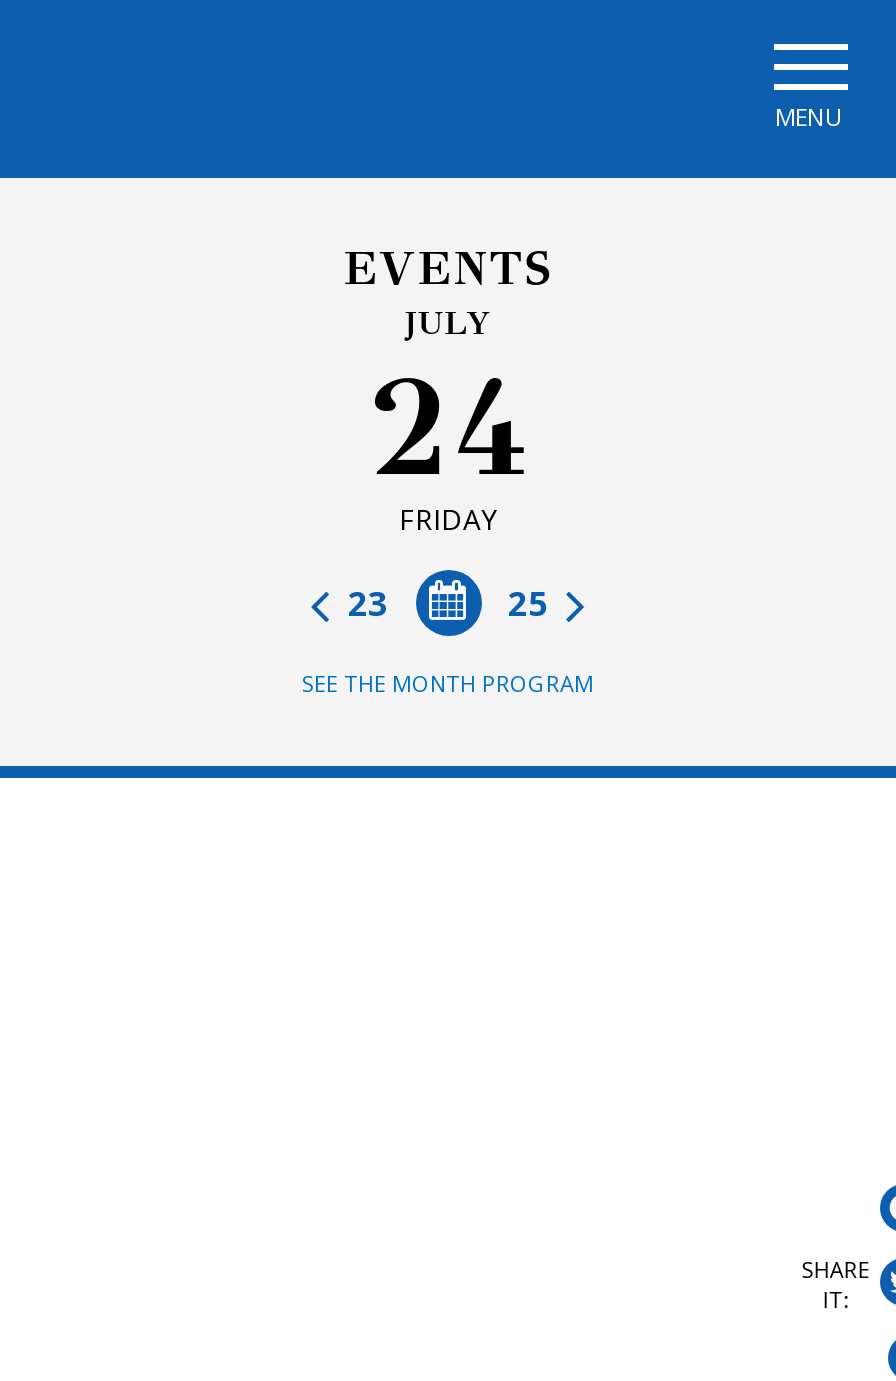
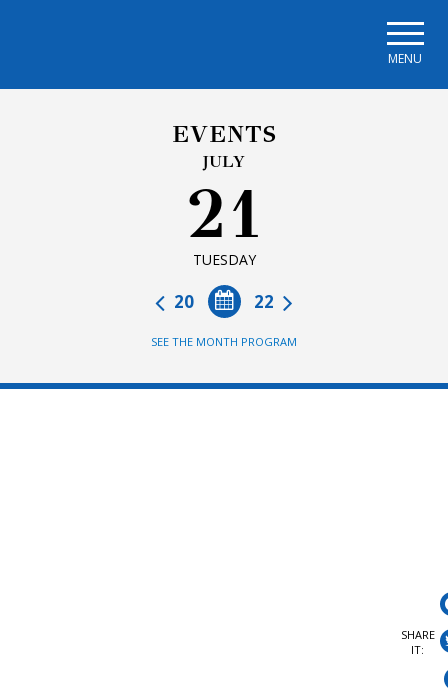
- 24
- FRIDAY
+ 21
+ TUESDAY

- 25
- 23
+ 22
+ 20
